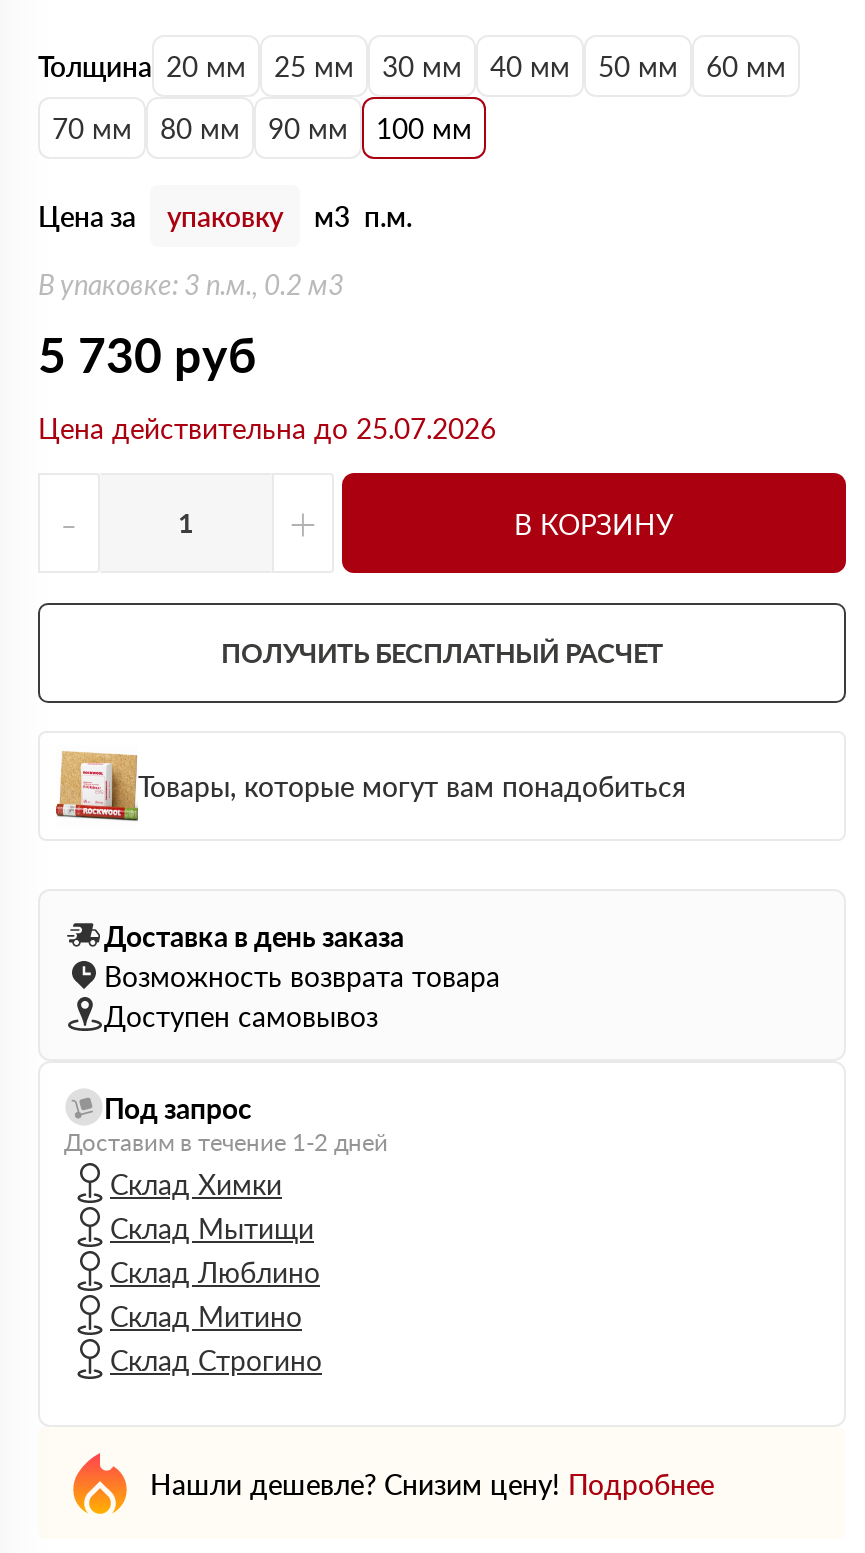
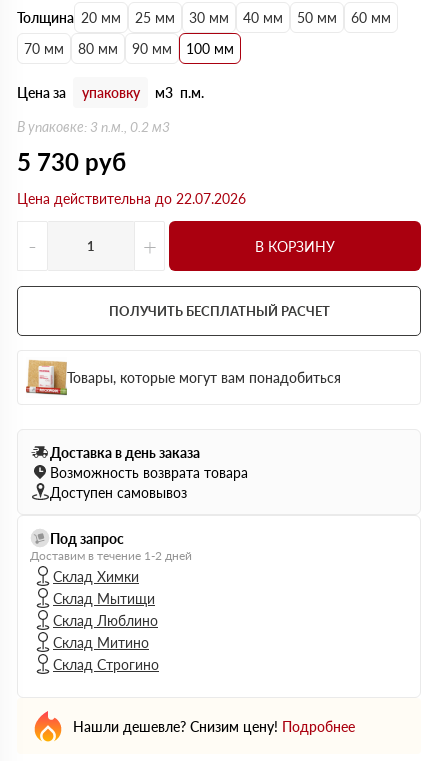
- Цена действительна до 25.07.2026
+ Цена действительна до 22.07.2026
